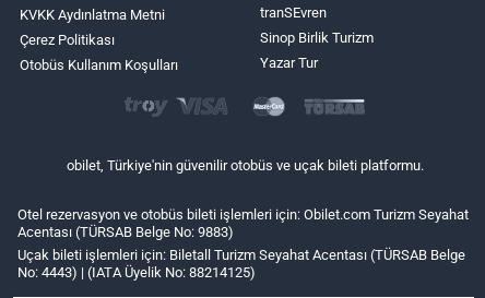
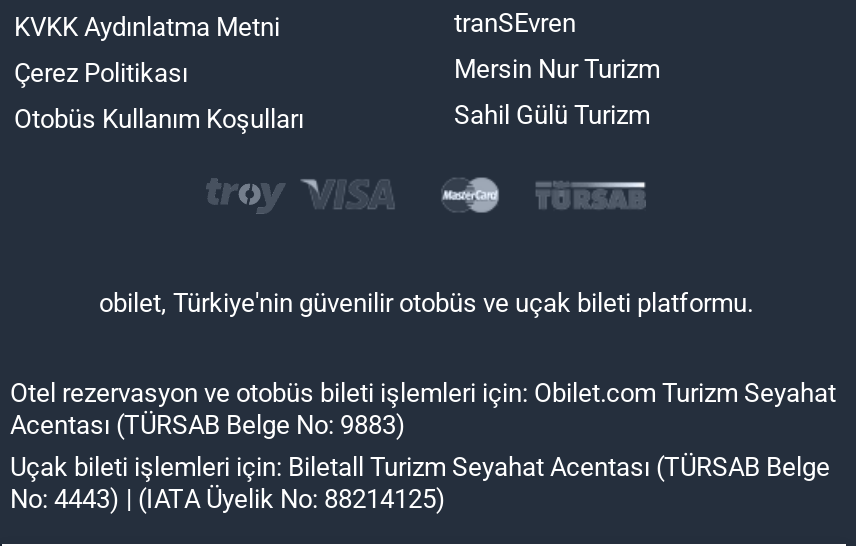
- Sinop Birlik Turizm
+ Mersin Nur Turizm

- Yazar Tur
+ Sahil Gülü Turizm
